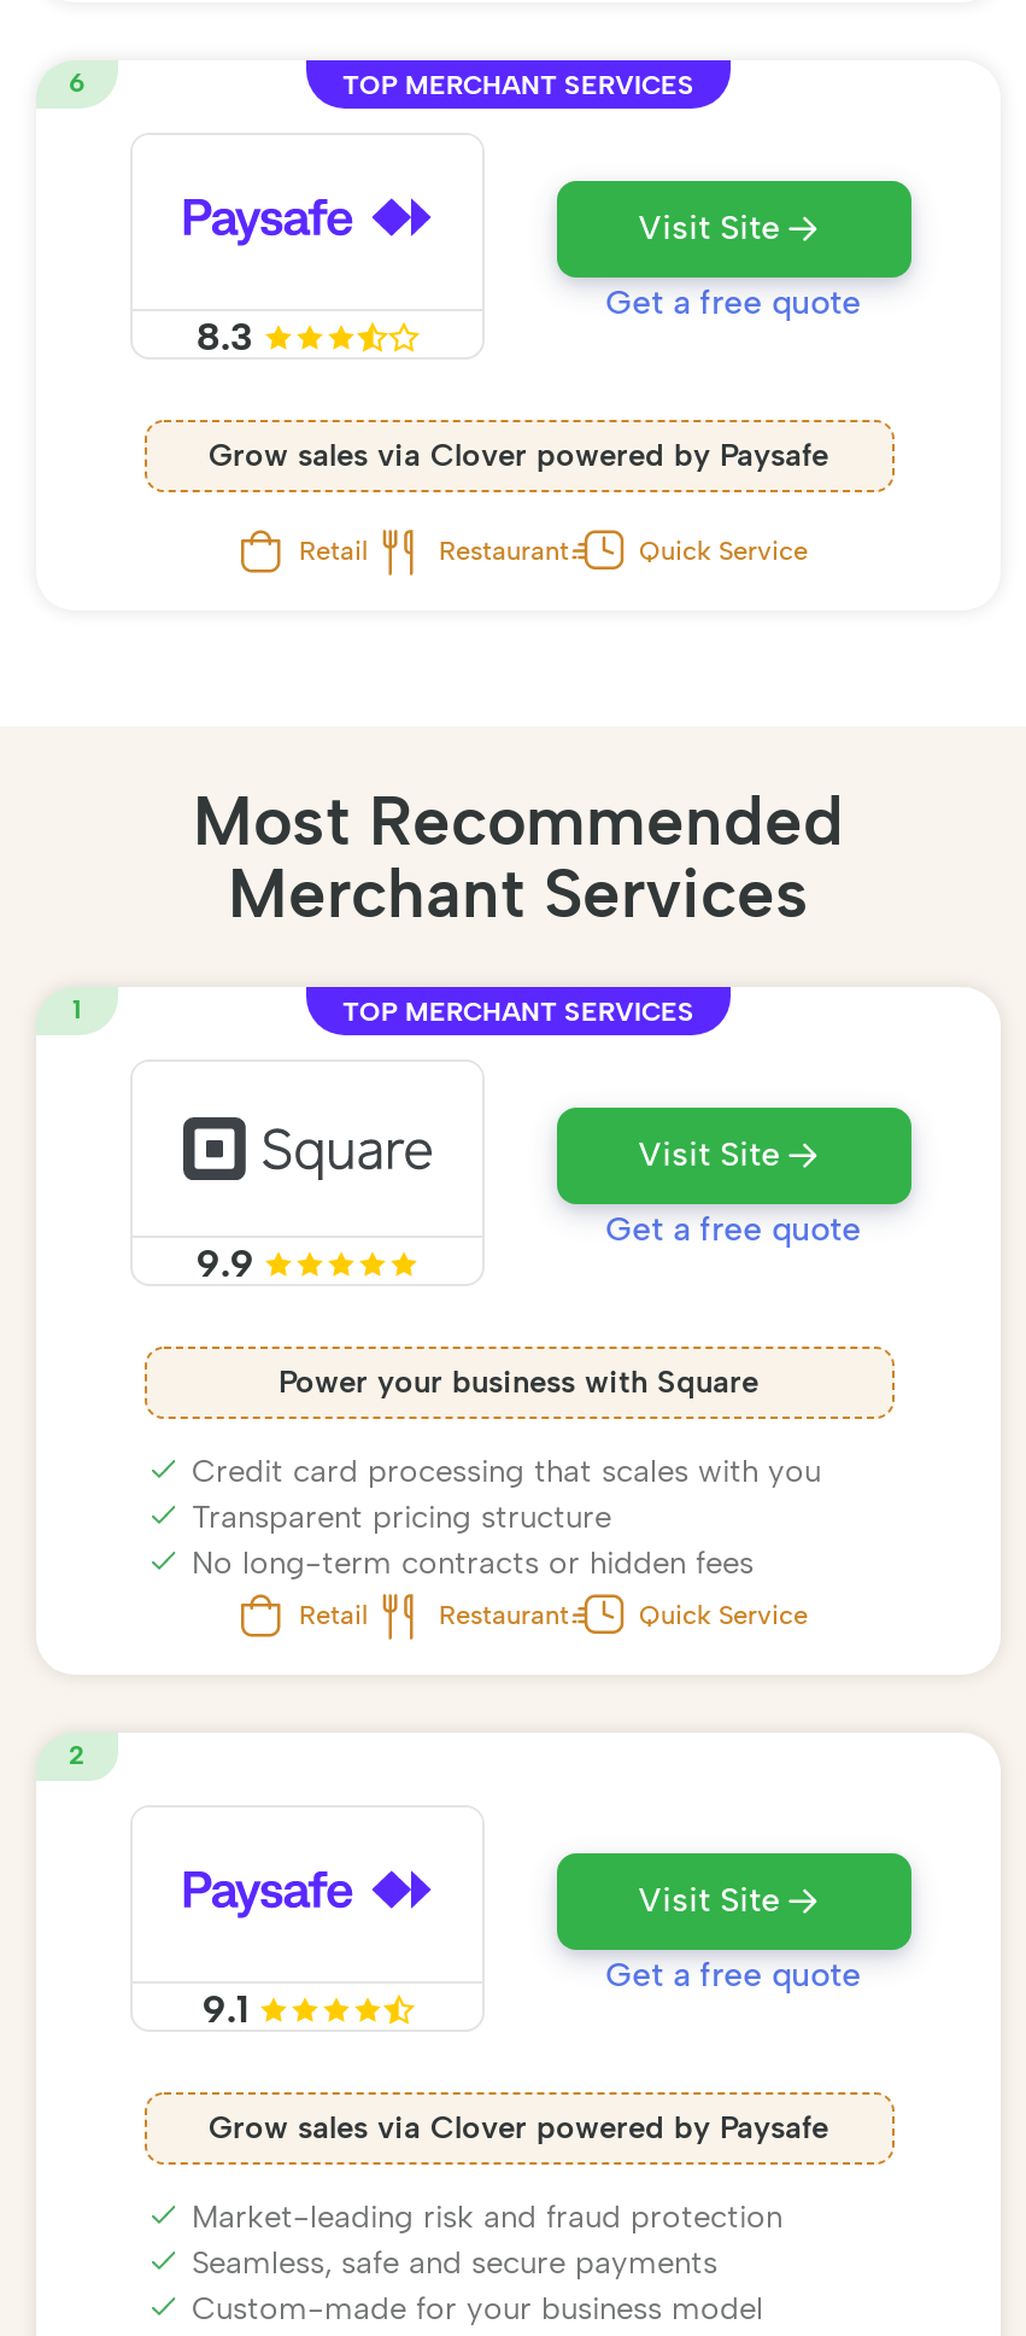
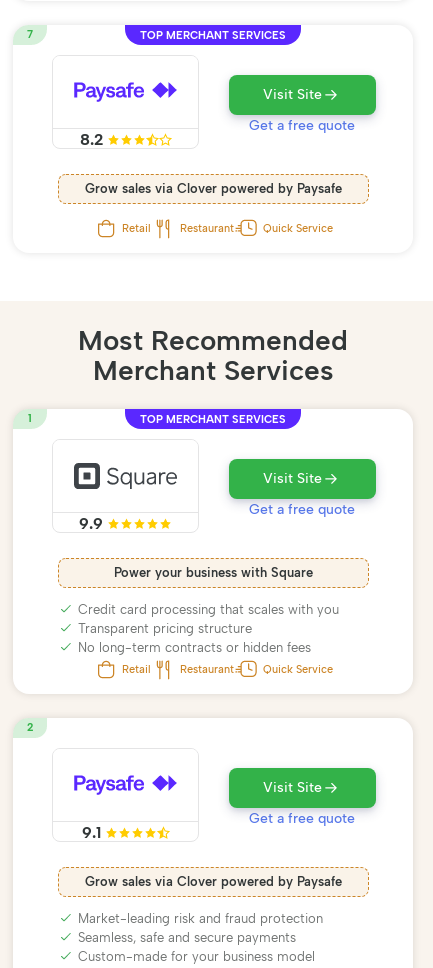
- 6
+ 7

- 8.3
+ 8.2
